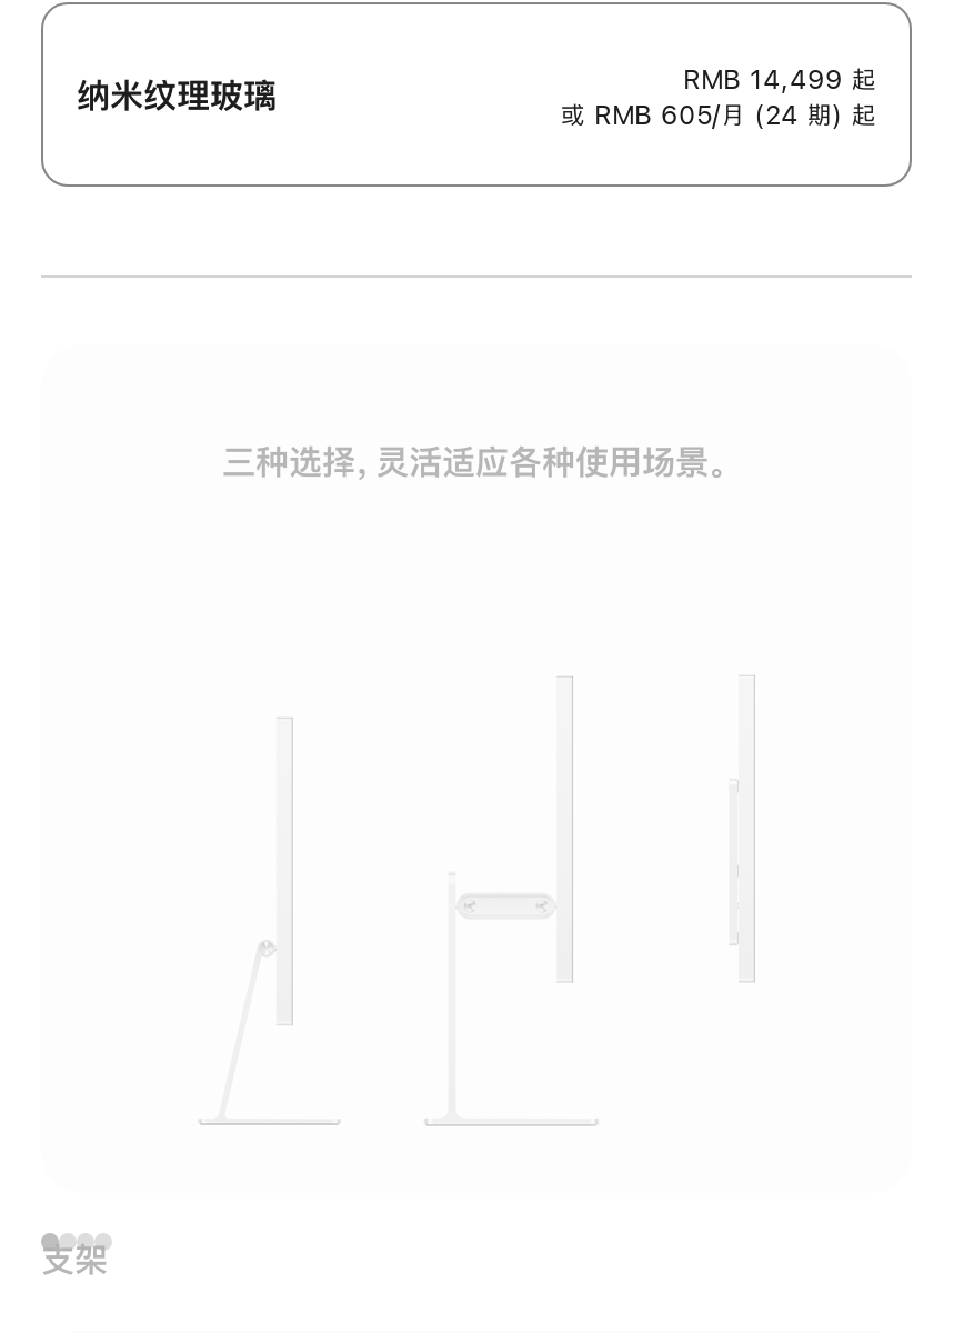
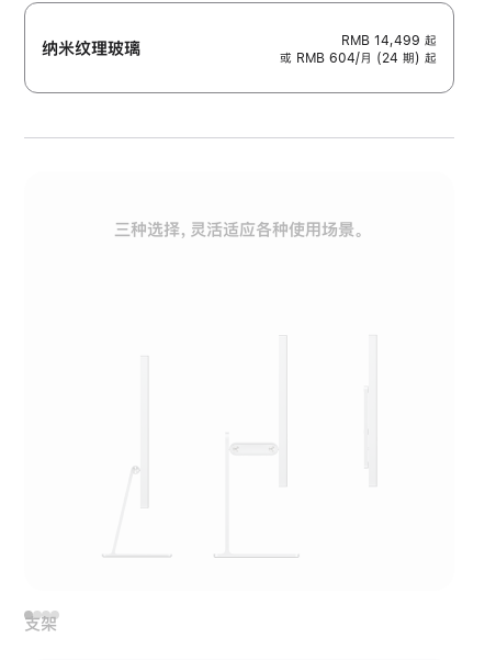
- 或 RMB 605/月 (24 期) 起
+ 或 RMB 604/月 (24 期) 起
